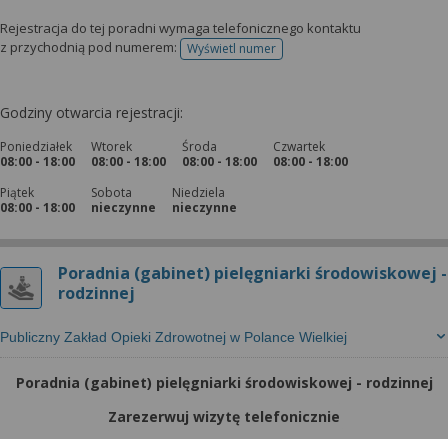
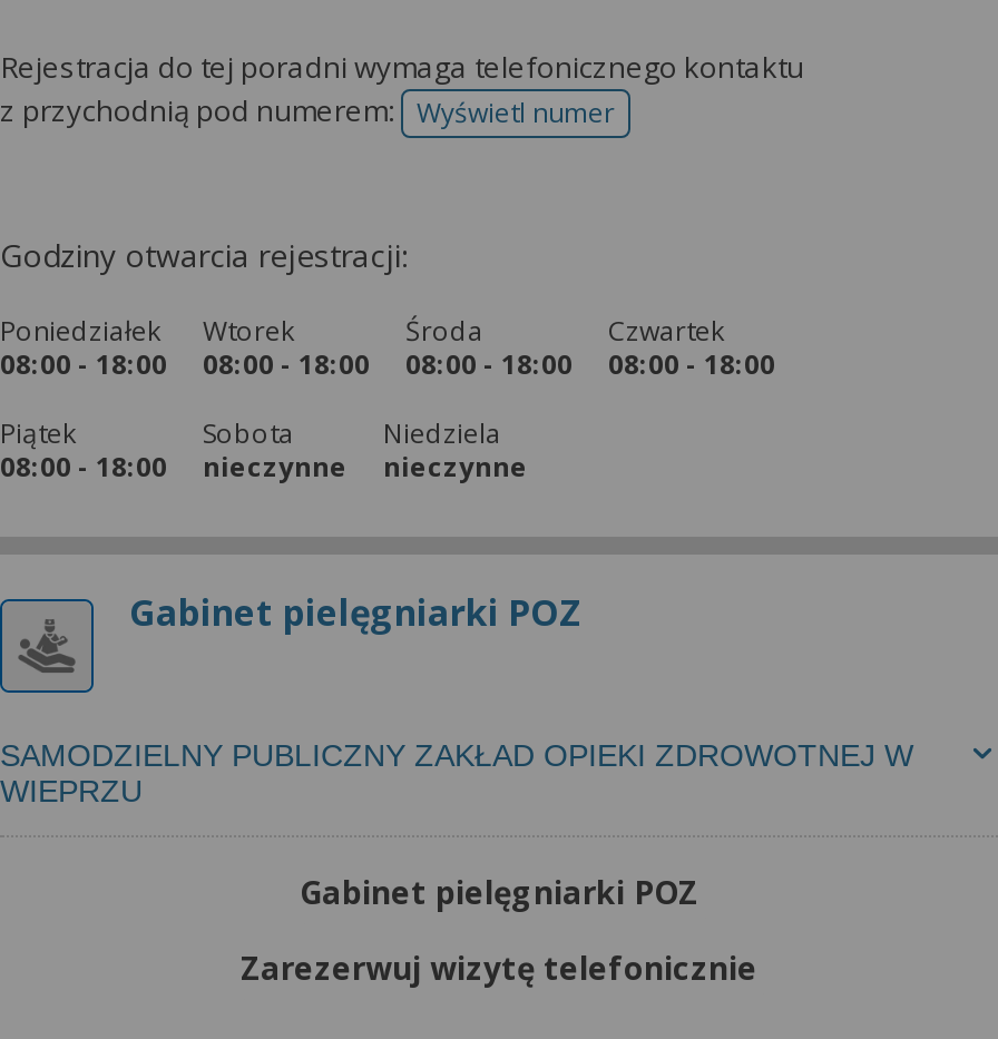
- Poradnia (gabinet) pielęgniarki środowiskowej -
- rodzinnej
+ Gabinet pielęgniarki POZ

- Publiczny Zakład Opieki Zdrowotnej w Polance Wielkiej
+ SAMODZIELNY PUBLICZNY ZAKŁAD OPIEKI ZDROWOTNEJ W
+ WIEPRZU

- Poradnia (gabinet) pielęgniarki środowiskowej - rodzinnej
+ Gabinet pielęgniarki POZ
